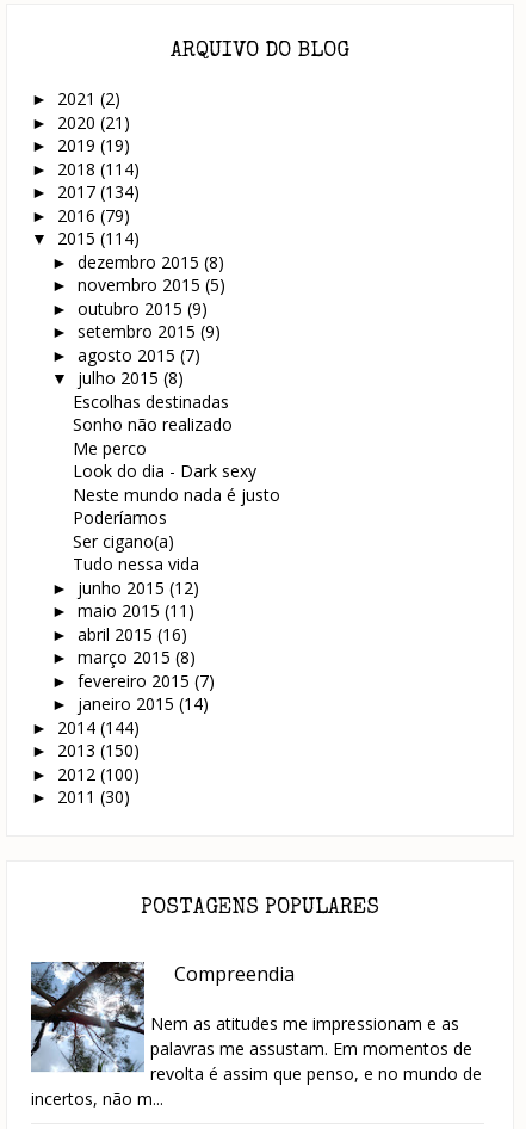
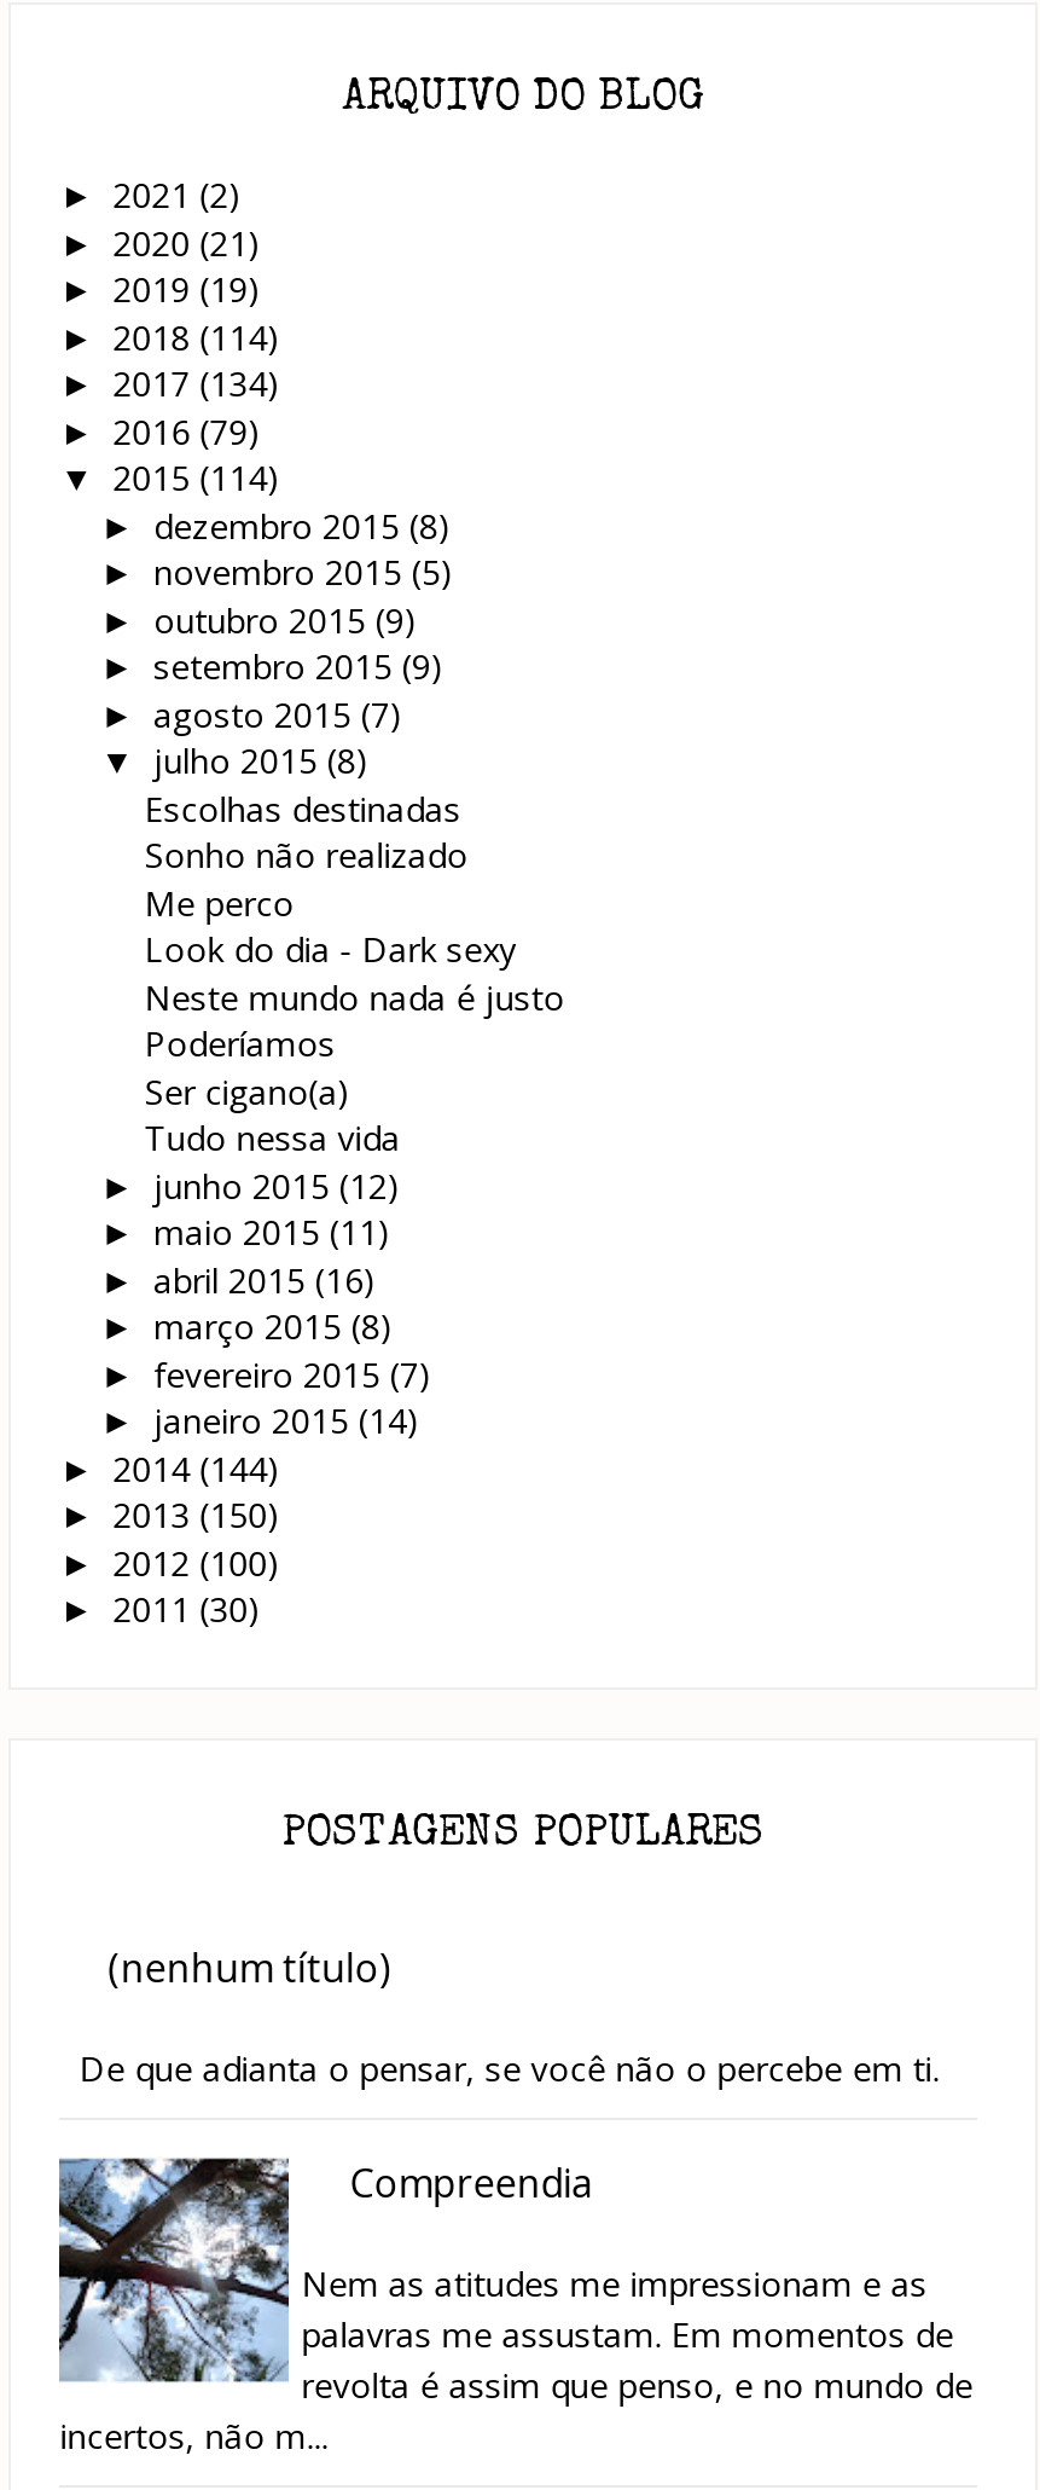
+ (nenhum título)
+ De que adianta o pensar, se você não o percebe em ti.
